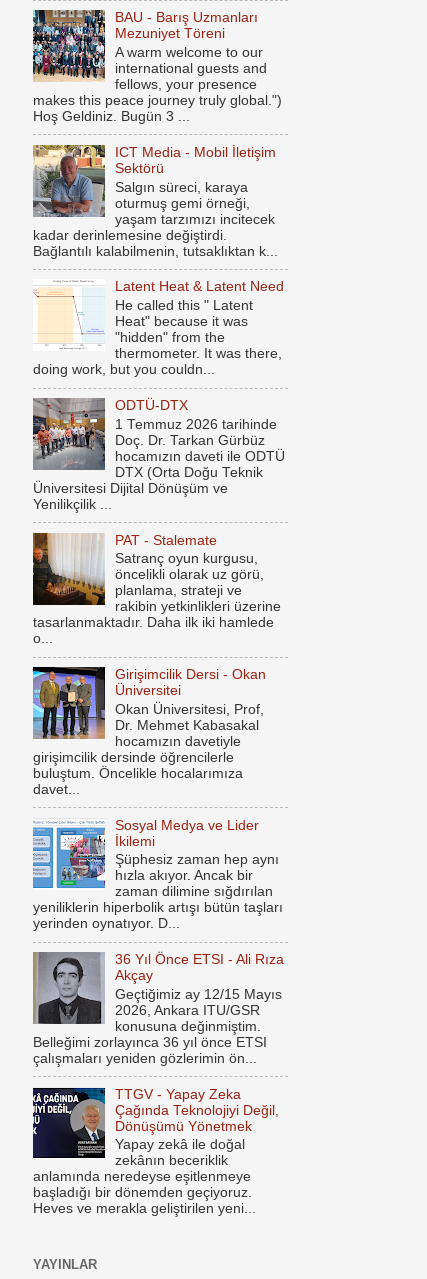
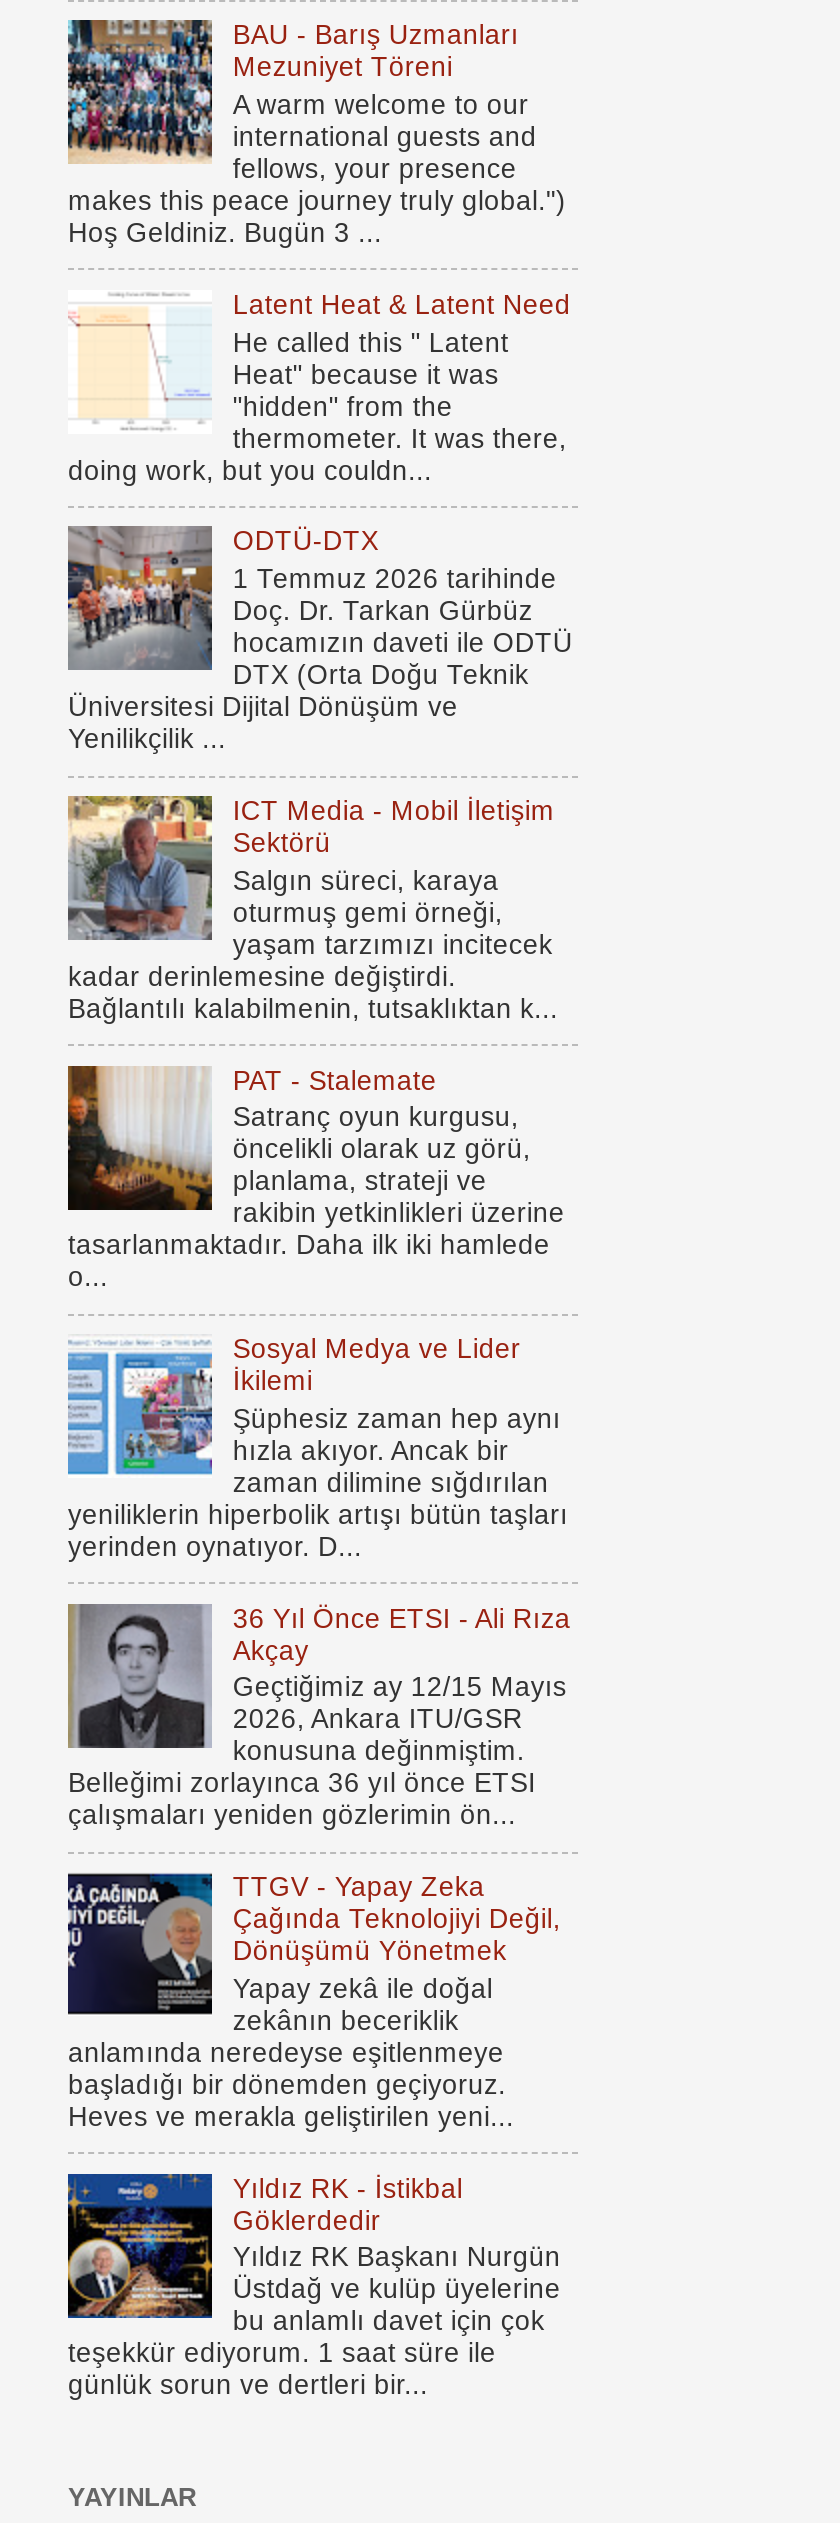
moved down: [image] | ICT Media - Mobil İletişim | Sektörü | Salgın süreci, karaya | oturmuş gemi örneği, | yaşam tarzımızı incitecek | kadar derinlemesine değiştirdi. | Bağlantılı kalabilmenin, tutsaklıktan k...

moved up: [image] | Latent Heat & Latent Need | He called this " Latent | ... | Üniversitesi Dijital Dönüşüm ve | Yenilikçilik ...

- [image]
- Girişimcilik Dersi - Okan
- Üniversitei
- Okan Üniversitesi, Prof,
- Dr. Mehmet Kabasakal
- hocamızın davetiyle
- girişimcilik dersinde öğrencilerle
- buluştum. Öncelikle hocalarımıza
- davet...

moved up: [image] | Sosyal Medya ve Lider | İkilemi | ... | başladığı bir dönemden geçiyoruz. | Heves ve merakla geliştirilen yeni...

+ [image]
+ Yıldız RK - İstikbal
+ Göklerdedir
+ Yıldız RK Başkanı Nurgün
+ Üstdağ ve kulüp üyelerine
+ bu anlamlı davet için çok
+ teşekkür ediyorum. 1 saat süre ile
+ günlük sorun ve dertleri bir...
